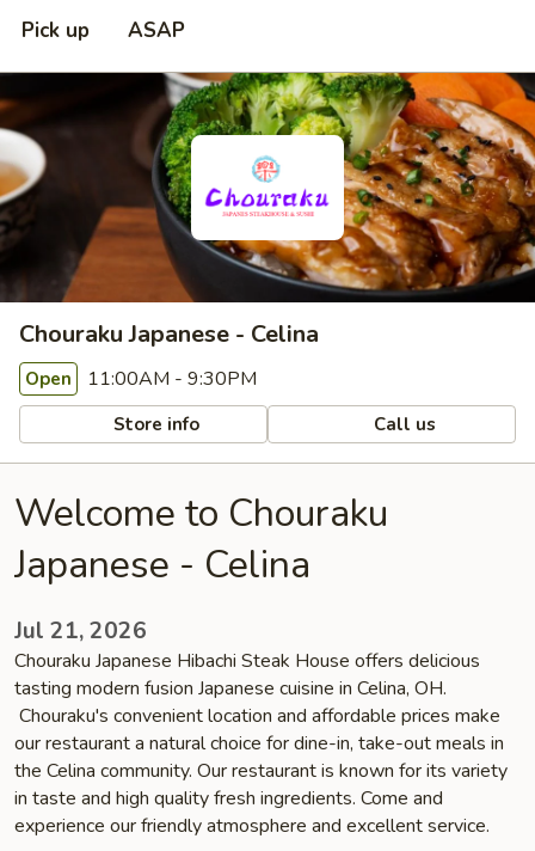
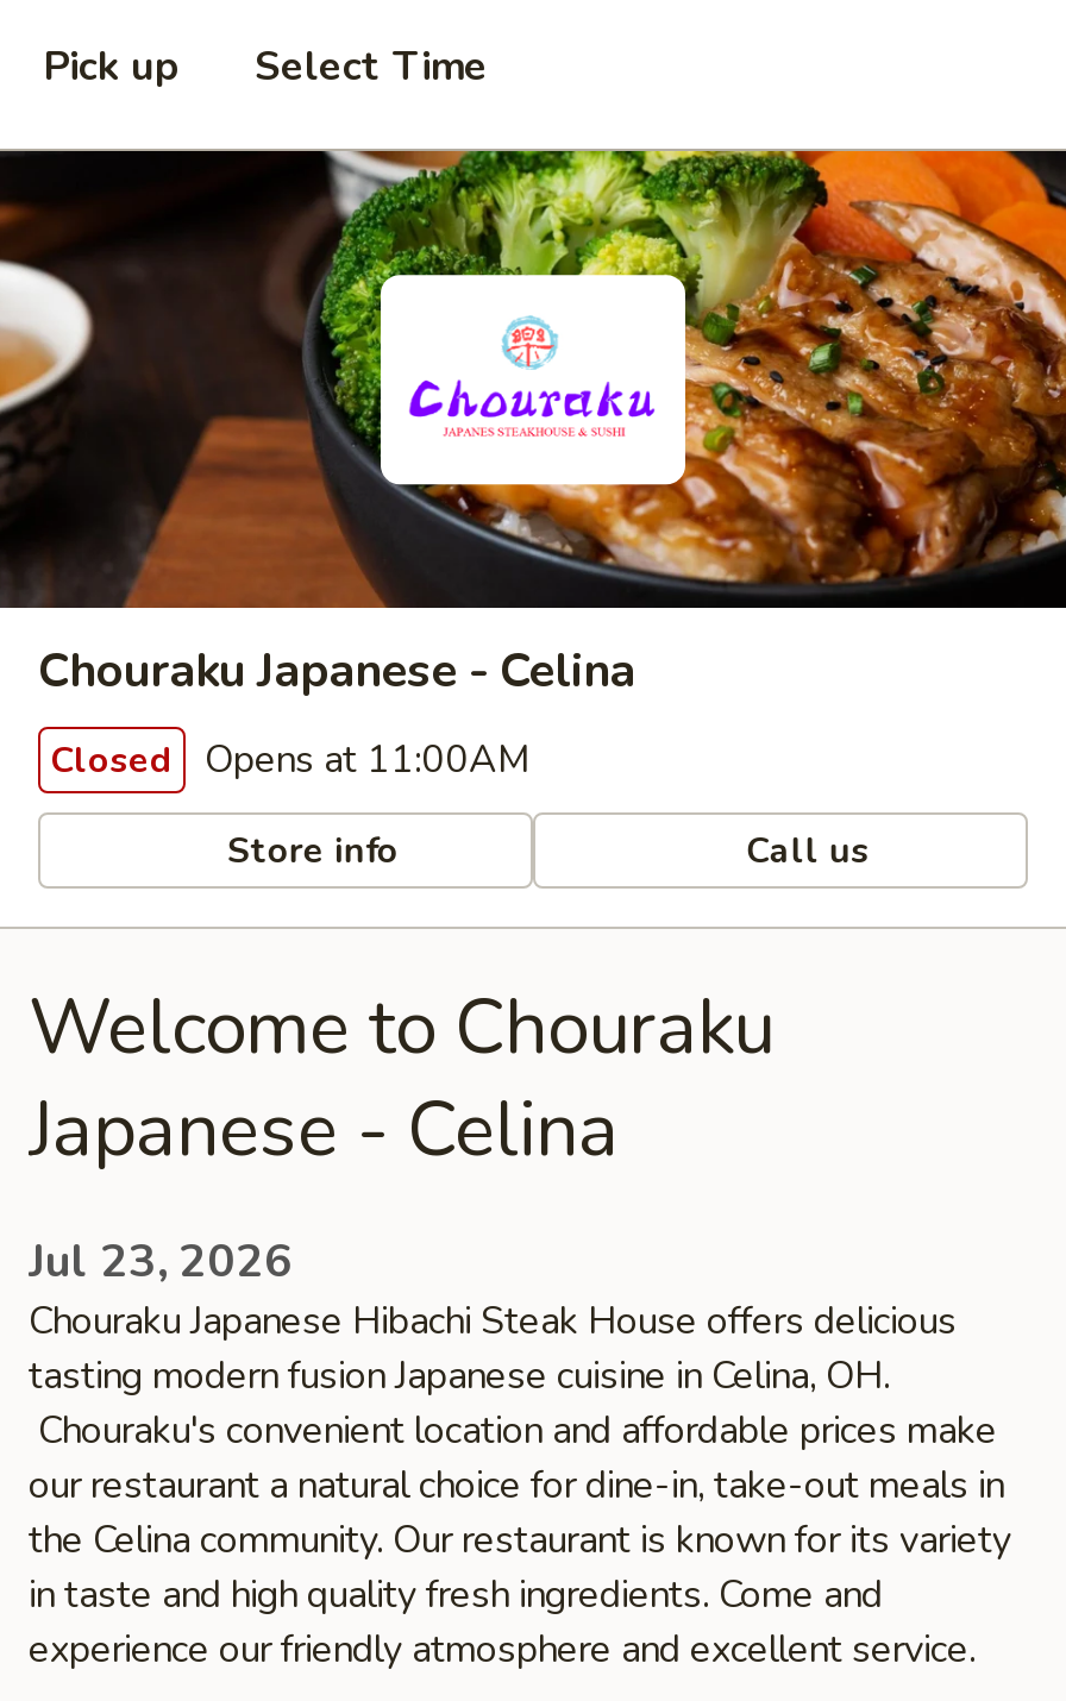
- ASAP
+ Select Time

- Open 11:00AM - 9:30PM
+ Closed Opens at 11:00AM

- Jul 21, 2026
+ Jul 23, 2026
